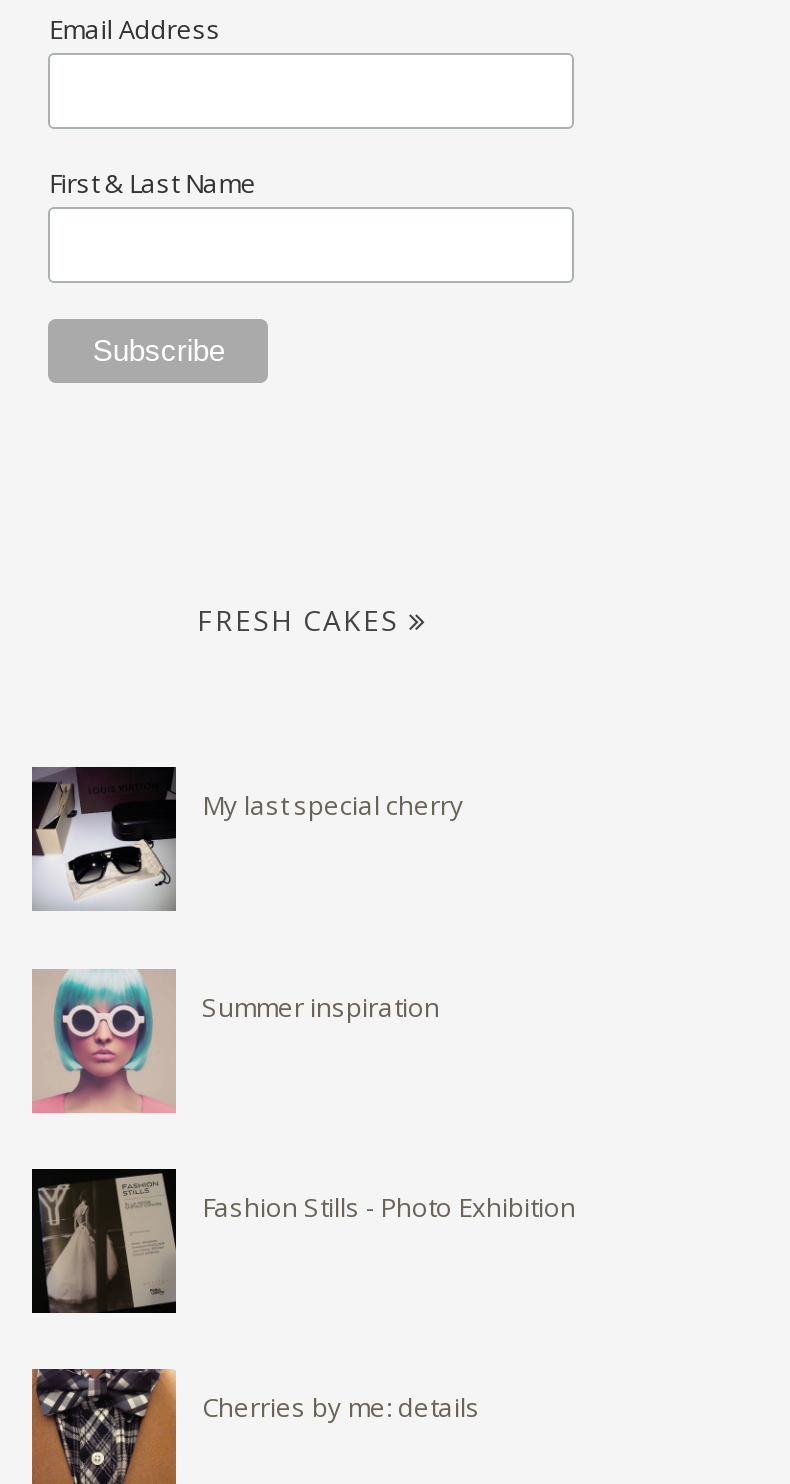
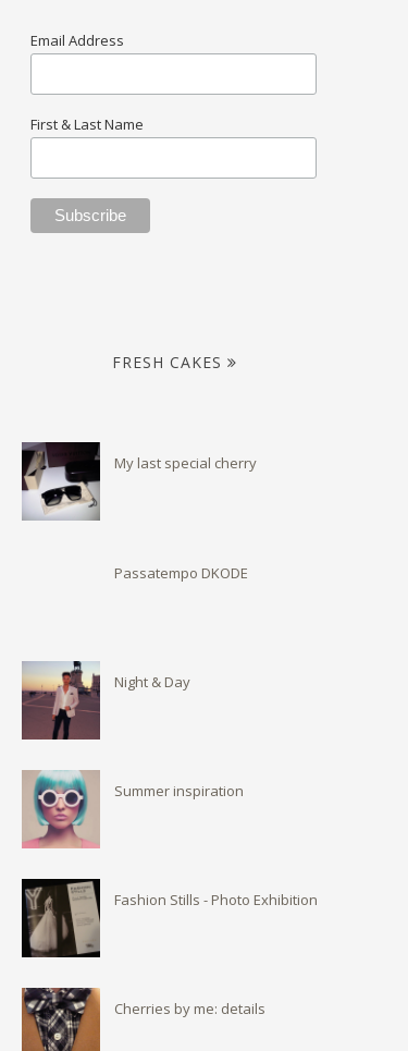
+ [image]
+ Night & Day

+ Passatempo DKODE
